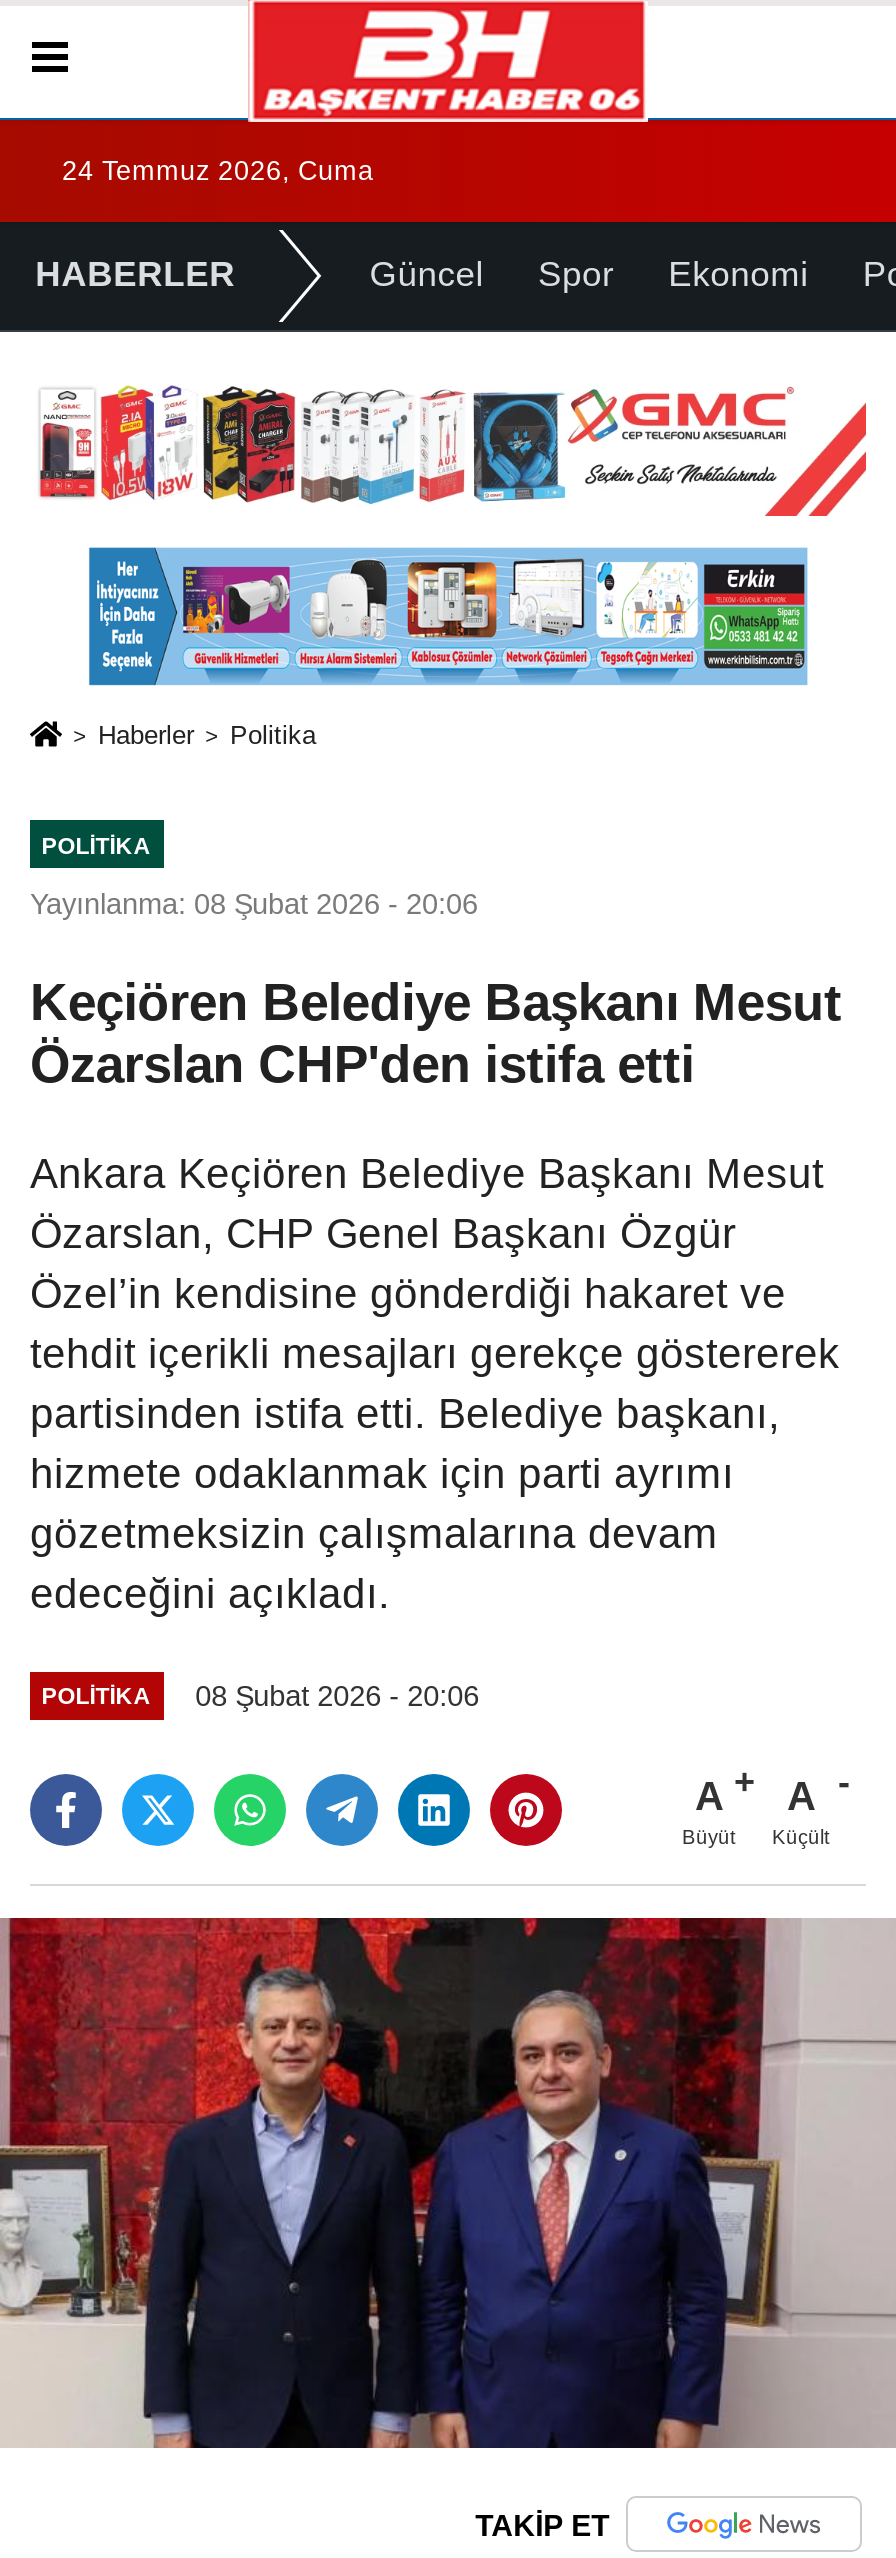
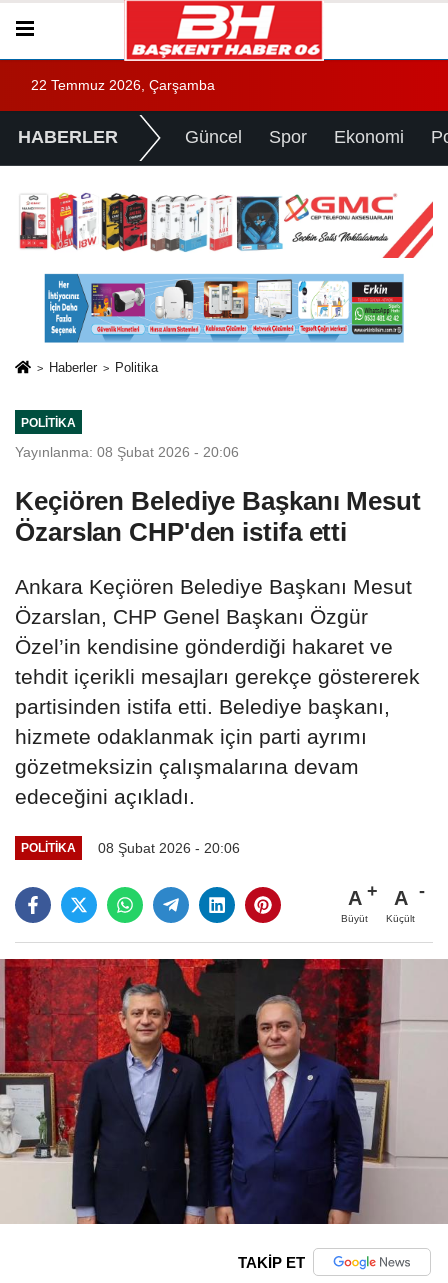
- 24 Temmuz 2026, Cuma
+ 22 Temmuz 2026, Çarşamba
